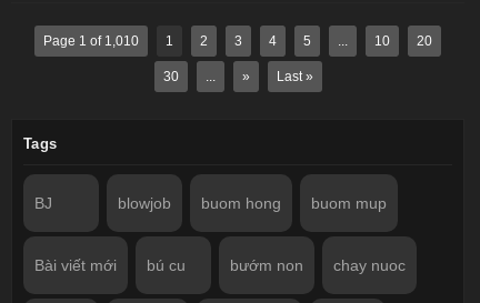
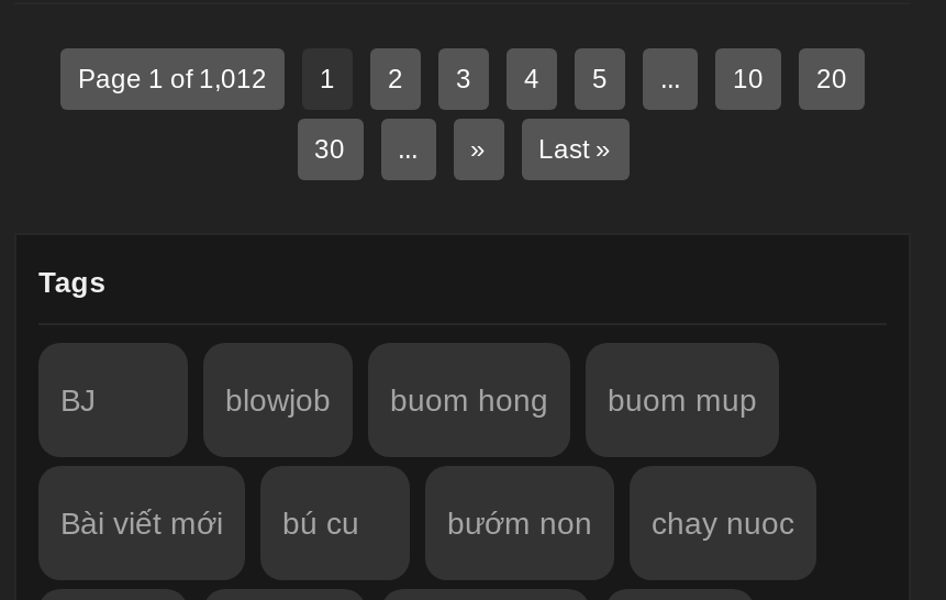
- Page 1 of 1,010
+ Page 1 of 1,012
